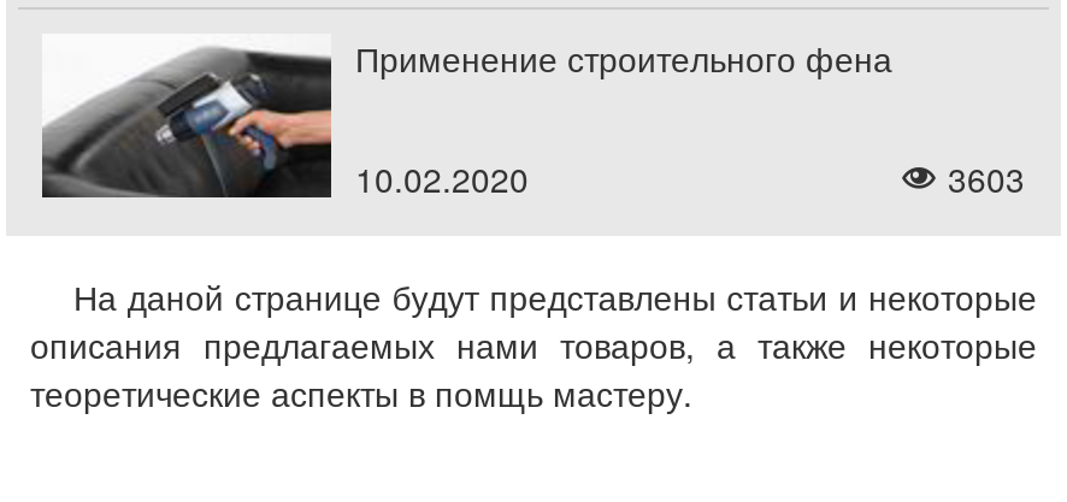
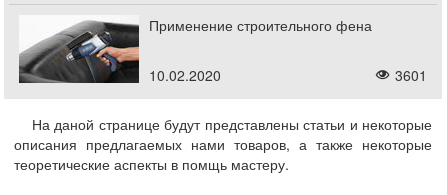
- 3603
+ 3601
